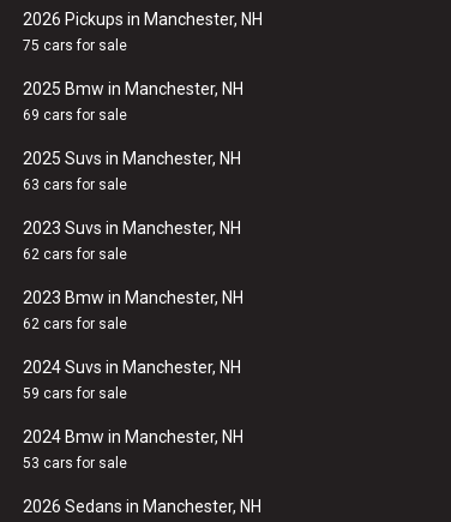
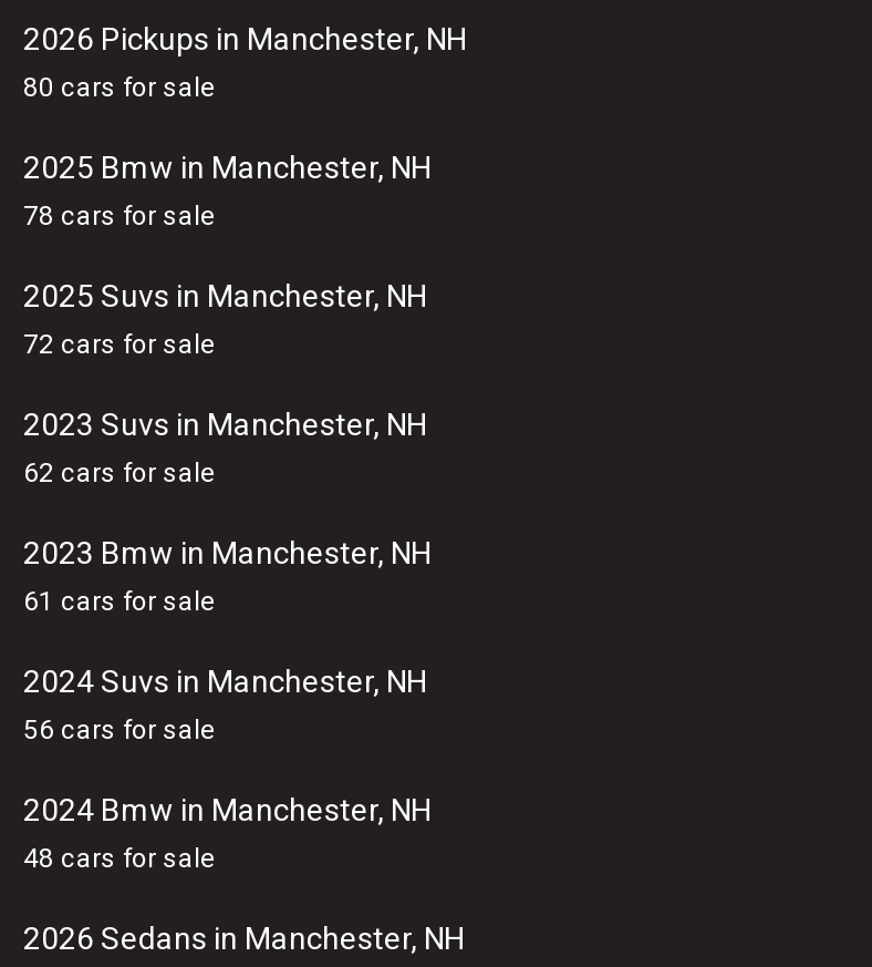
- 75 cars for sale
+ 80 cars for sale

- 69 cars for sale
+ 78 cars for sale

- 63 cars for sale
+ 72 cars for sale

- 62 cars for sale
+ 61 cars for sale

- 59 cars for sale
+ 56 cars for sale

- 53 cars for sale
+ 48 cars for sale
